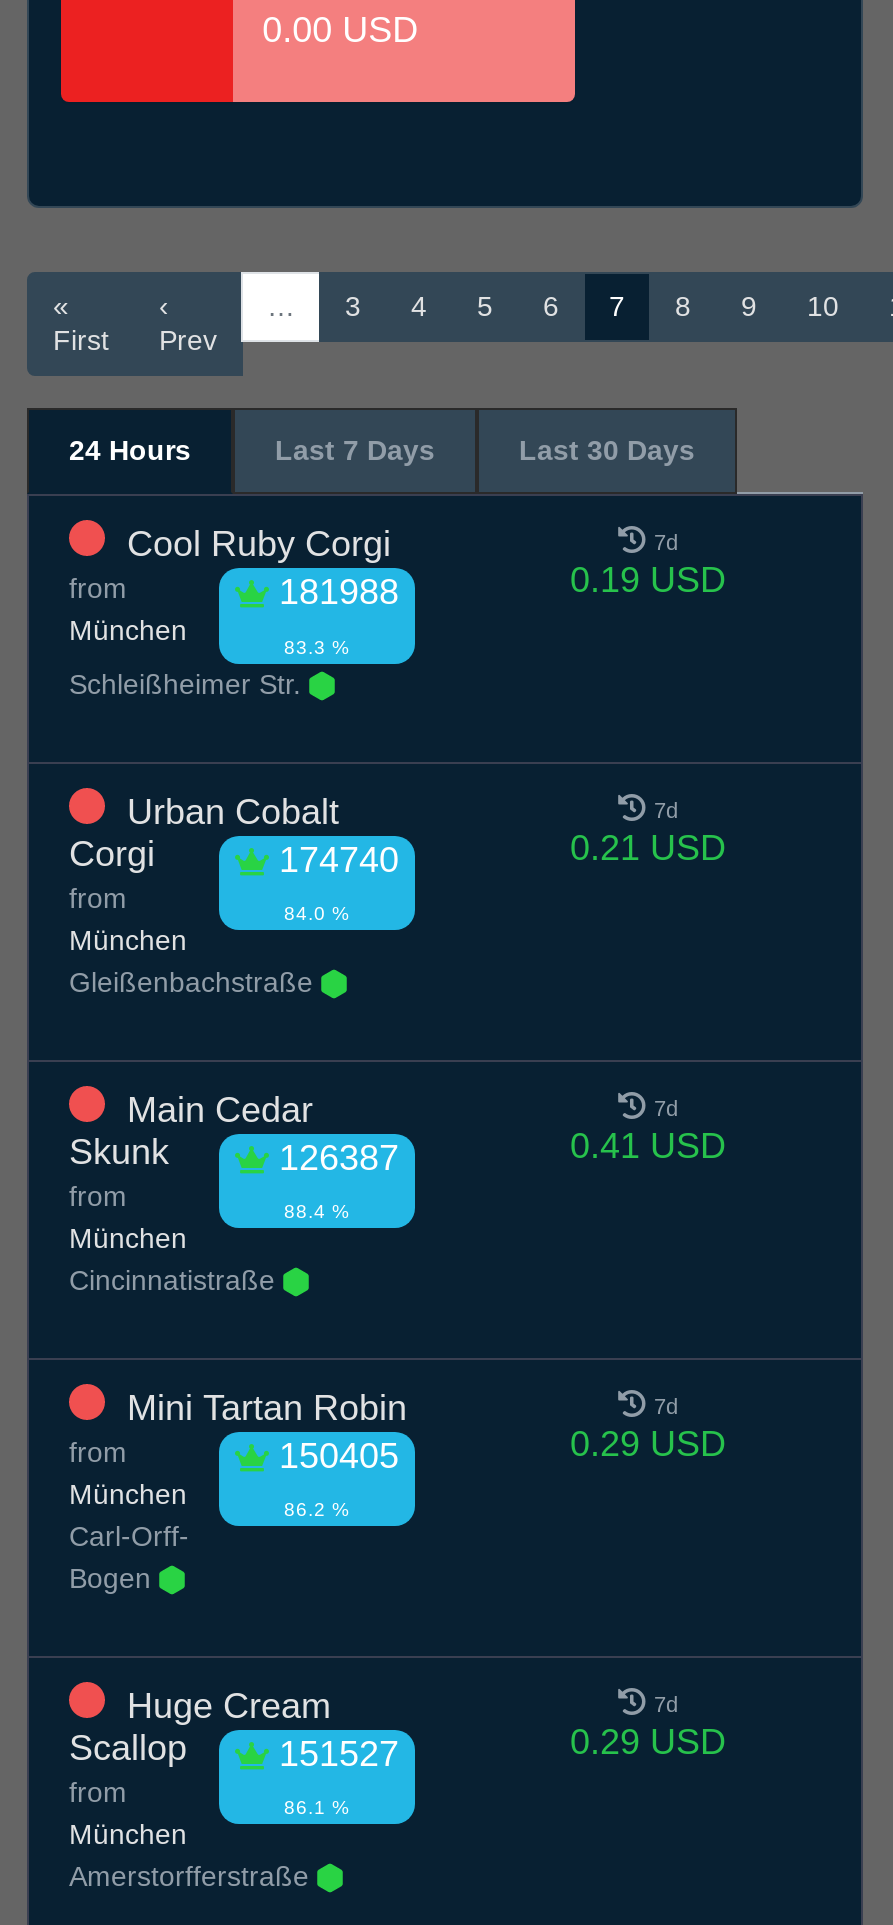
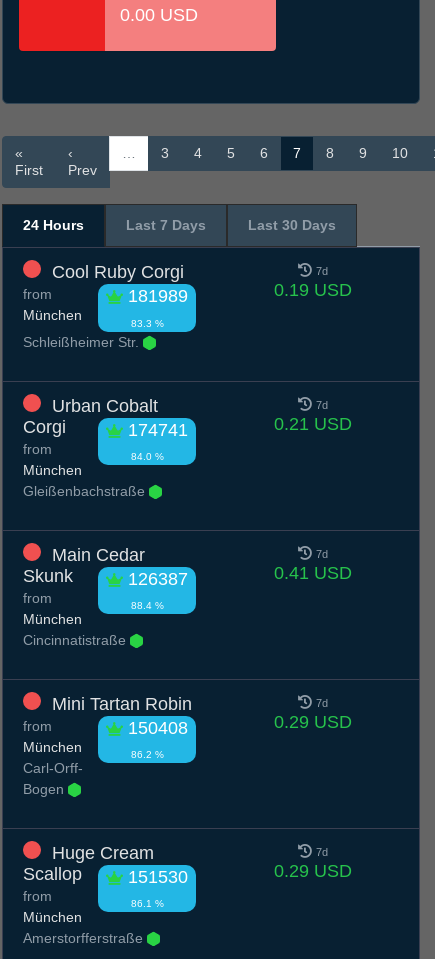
- 181988
+ 181989

- 174740
+ 174741

- 150405
+ 150408

- 151527
+ 151530
